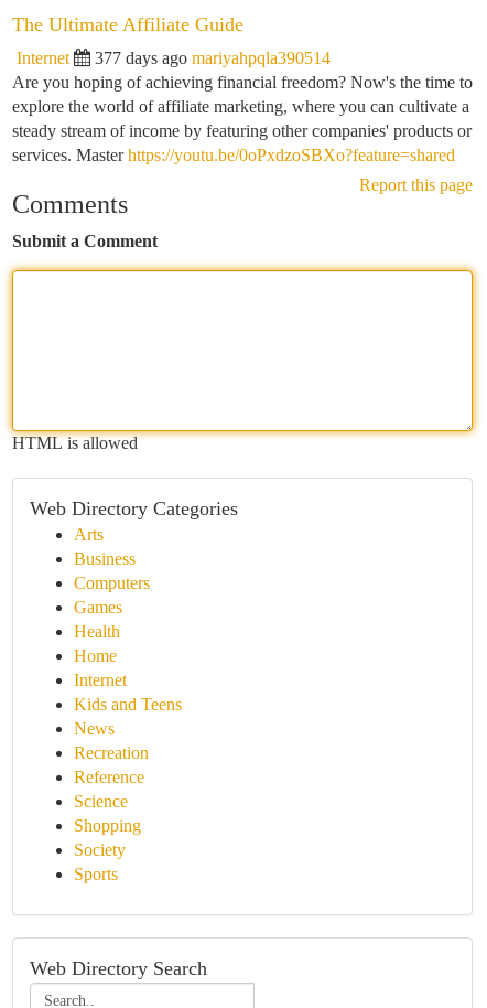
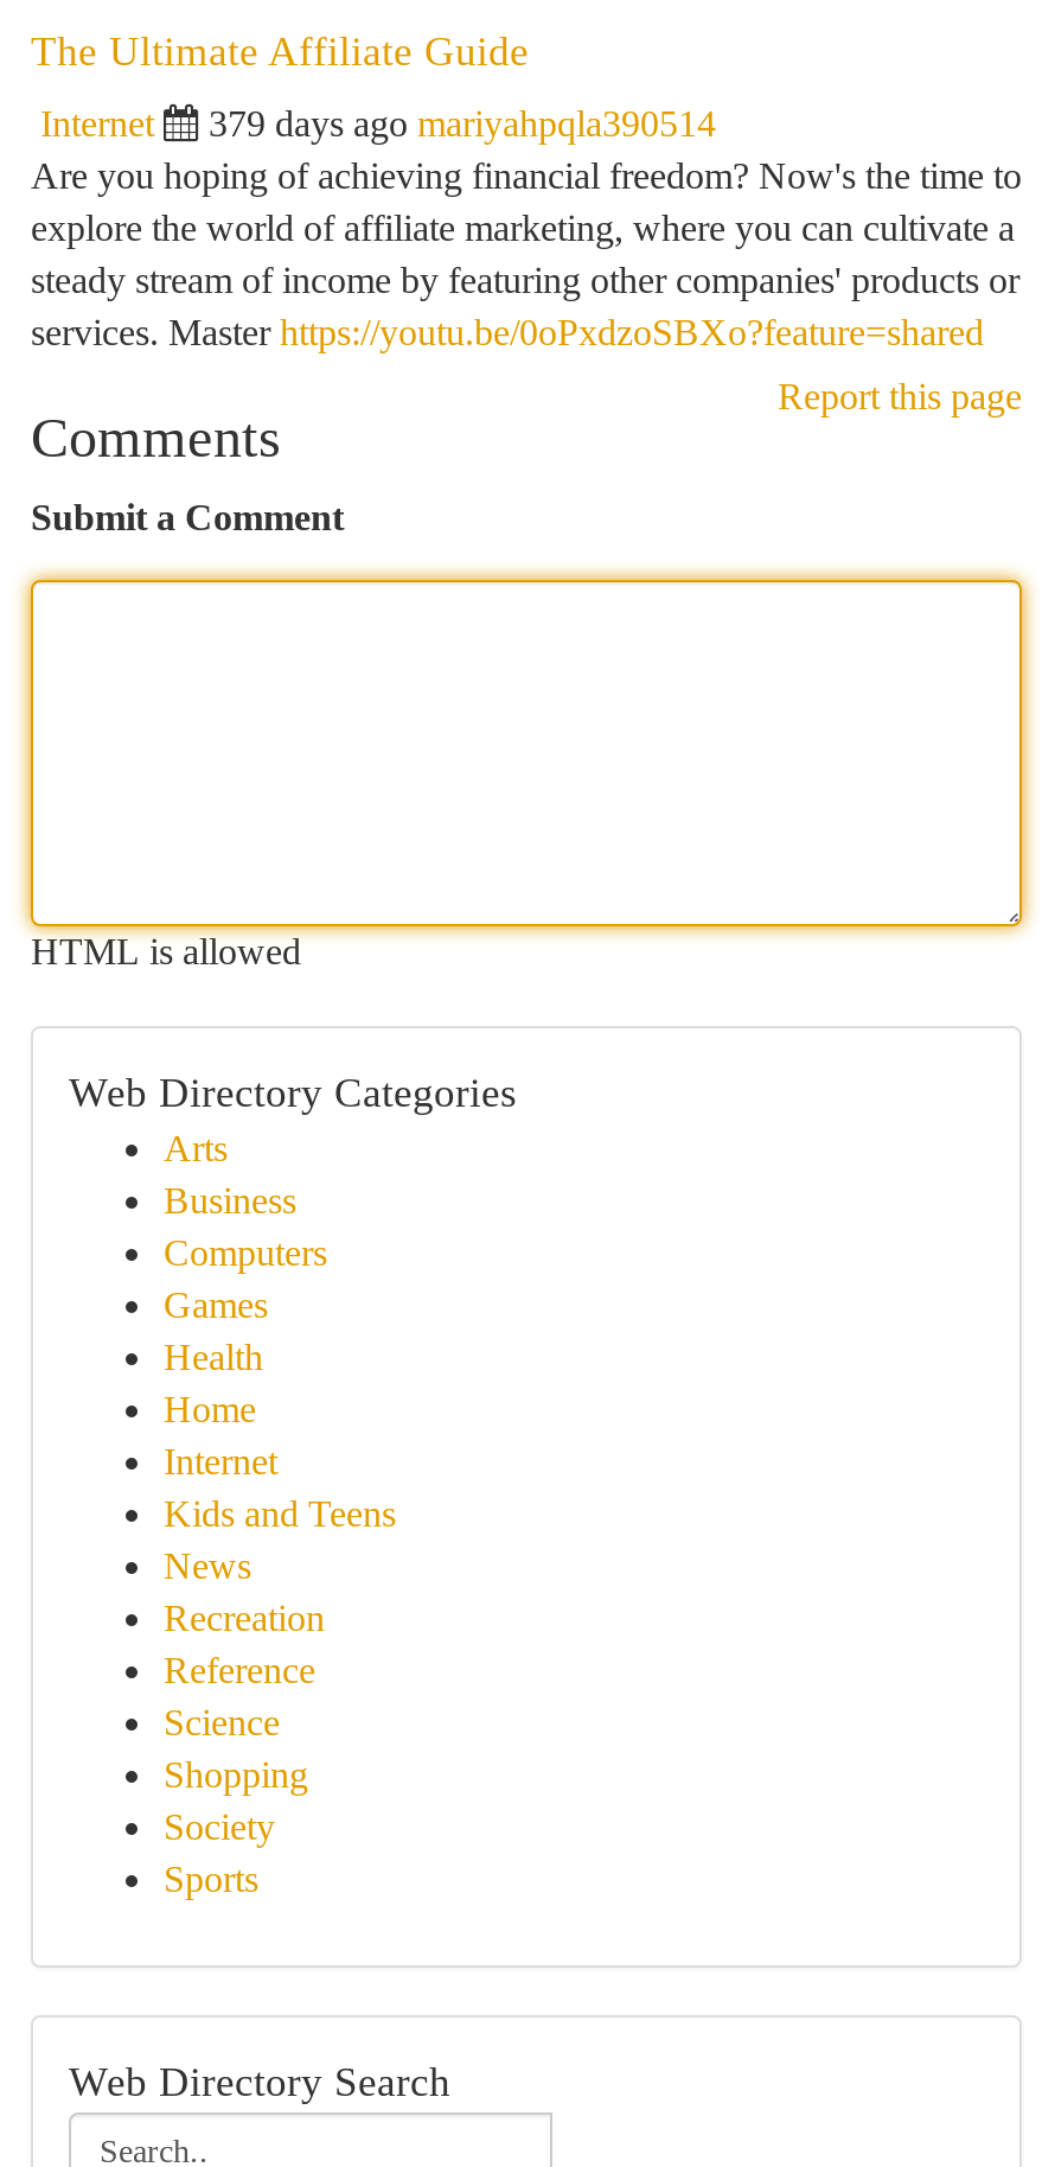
- 377 days ago mariyahpqla390514
+ 379 days ago mariyahpqla390514
